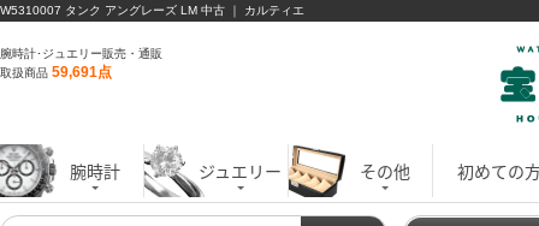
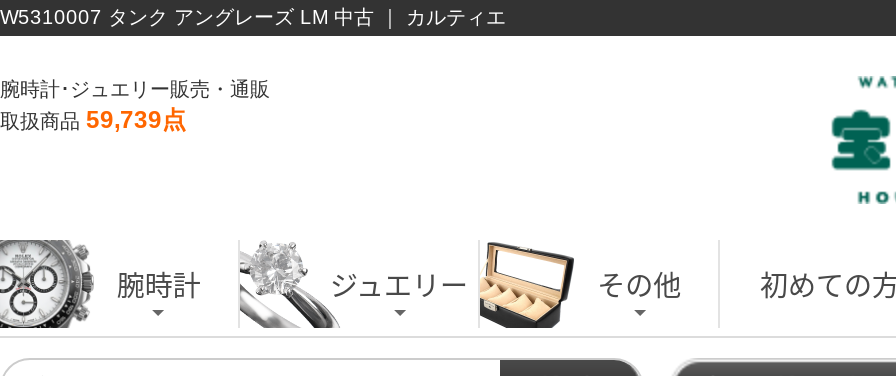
- 取扱商品59,691点
+ 取扱商品59,739点
